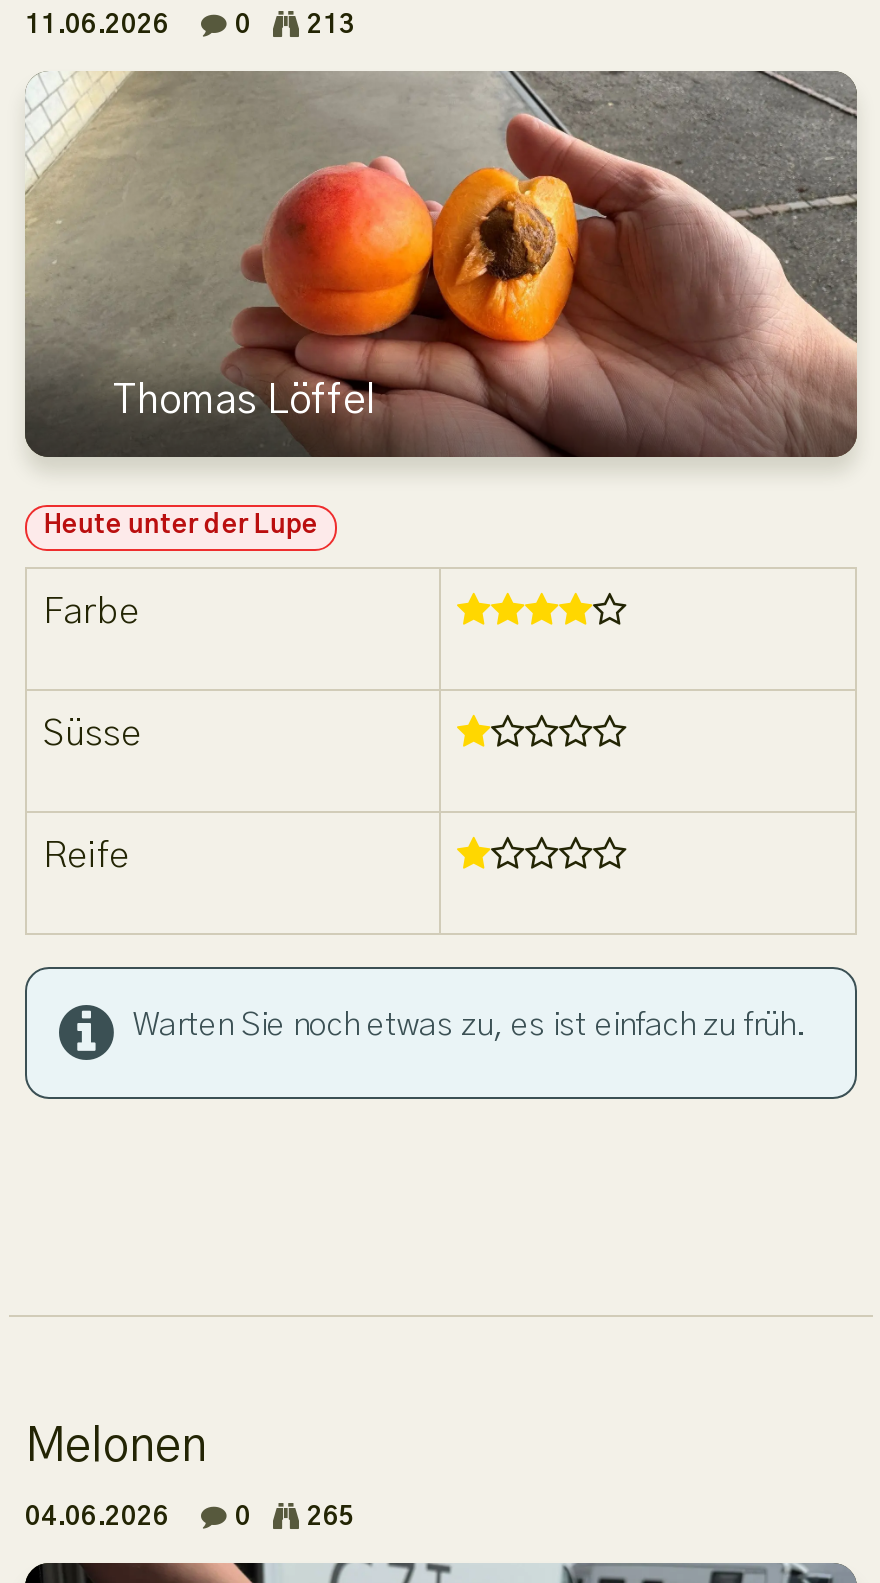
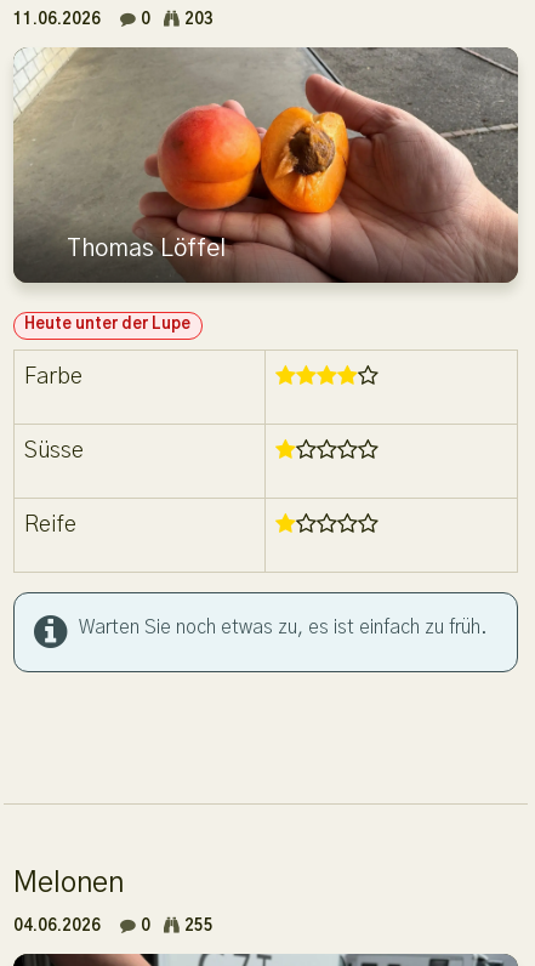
- 213
+ 203

- 265
+ 255
